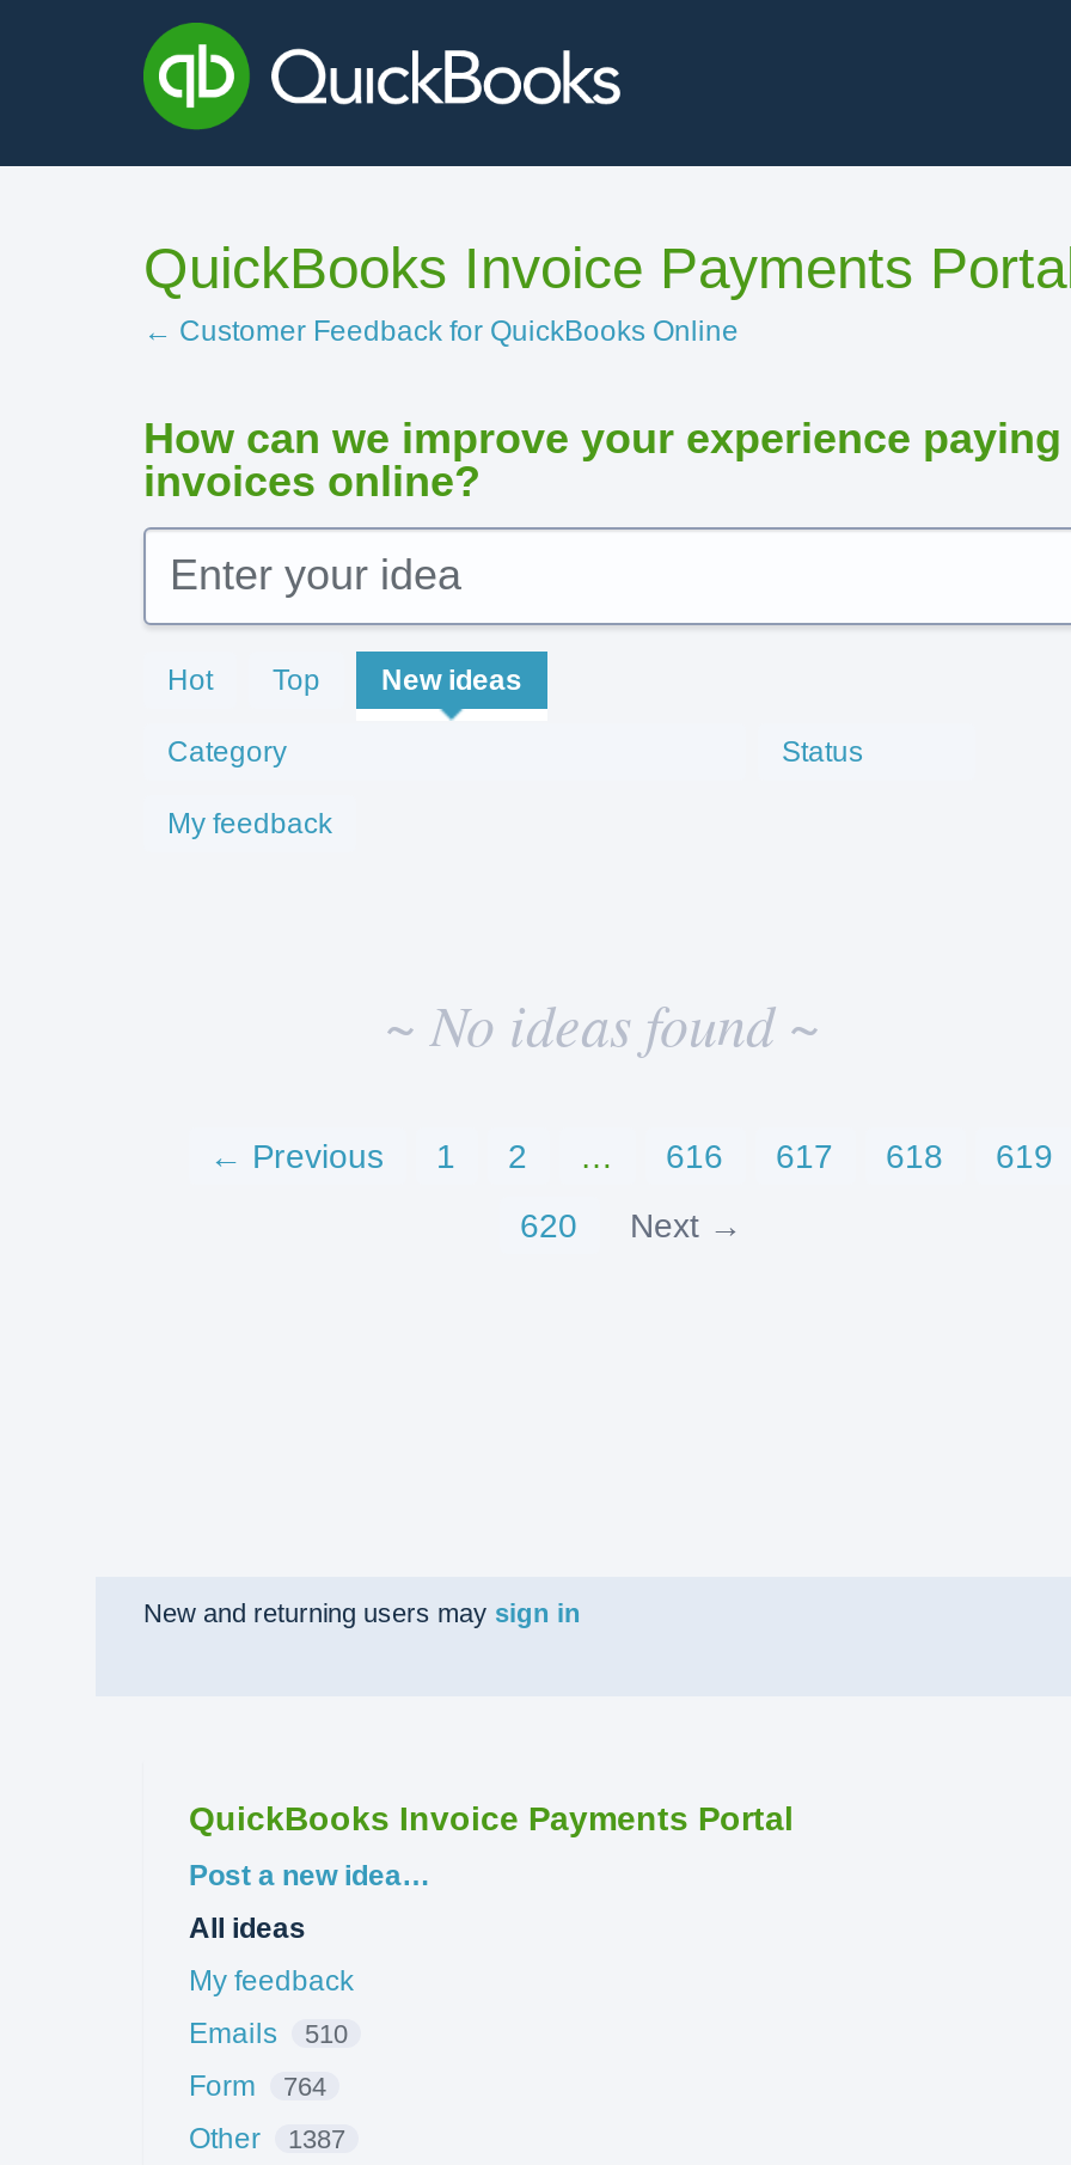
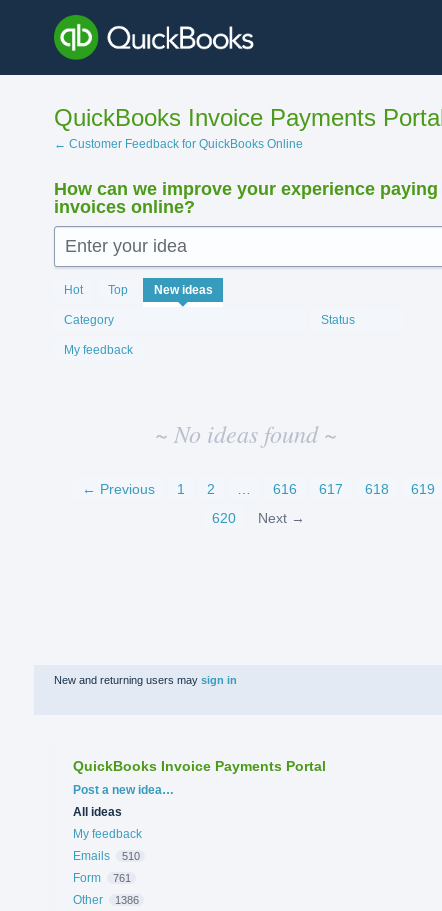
- Form 764
+ Form 761

- Other 1387
+ Other 1386
